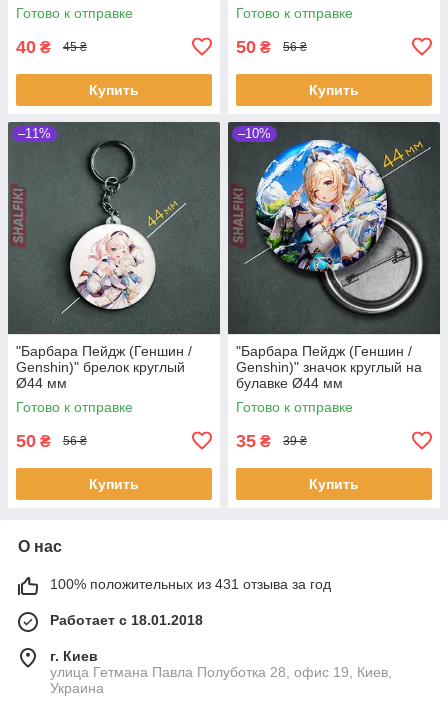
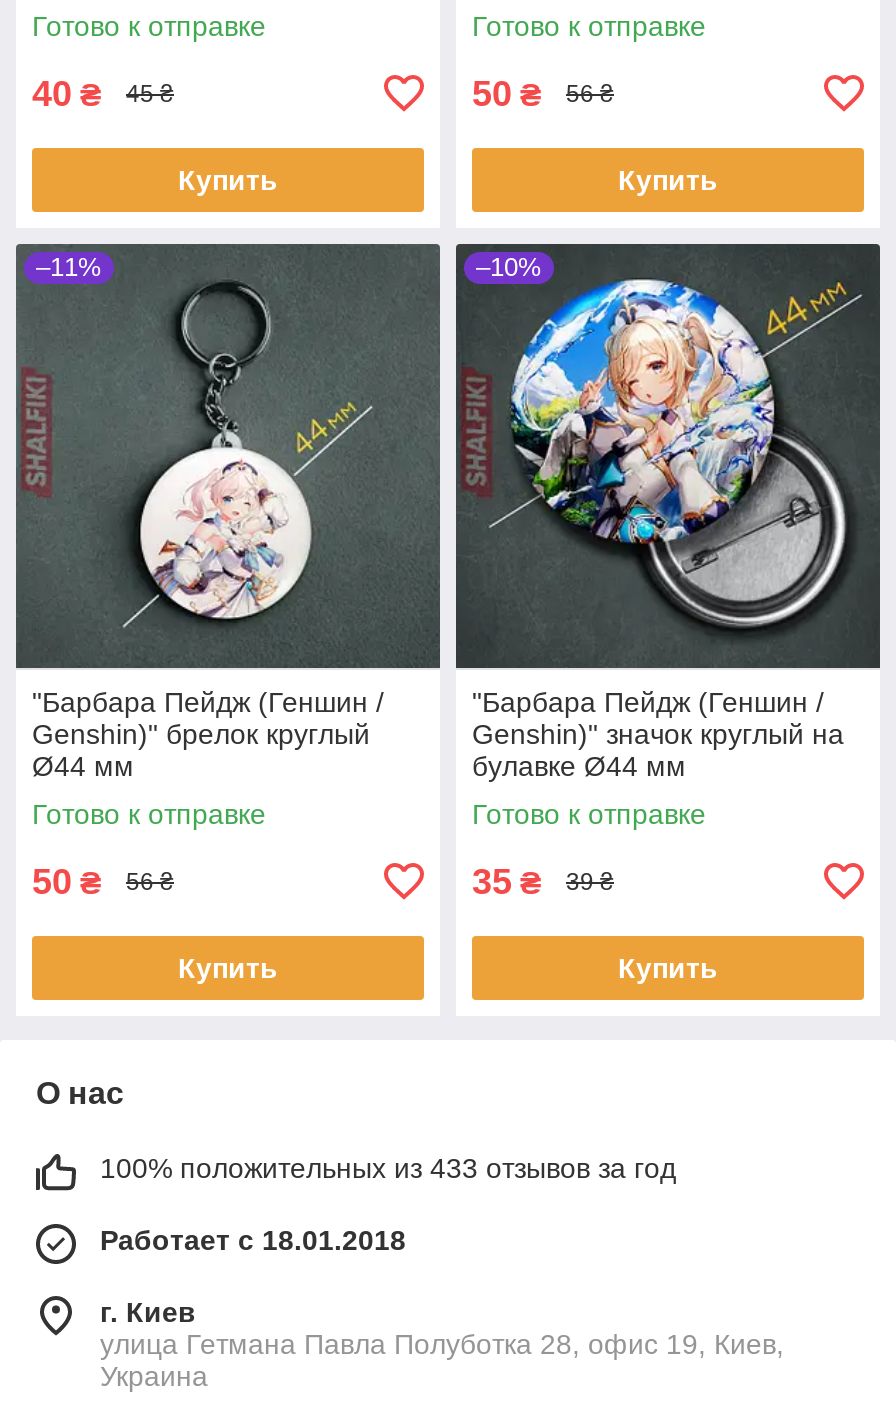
- 100% положительных из 431 отзыва за год
+ 100% положительных из 433 отзывов за год
